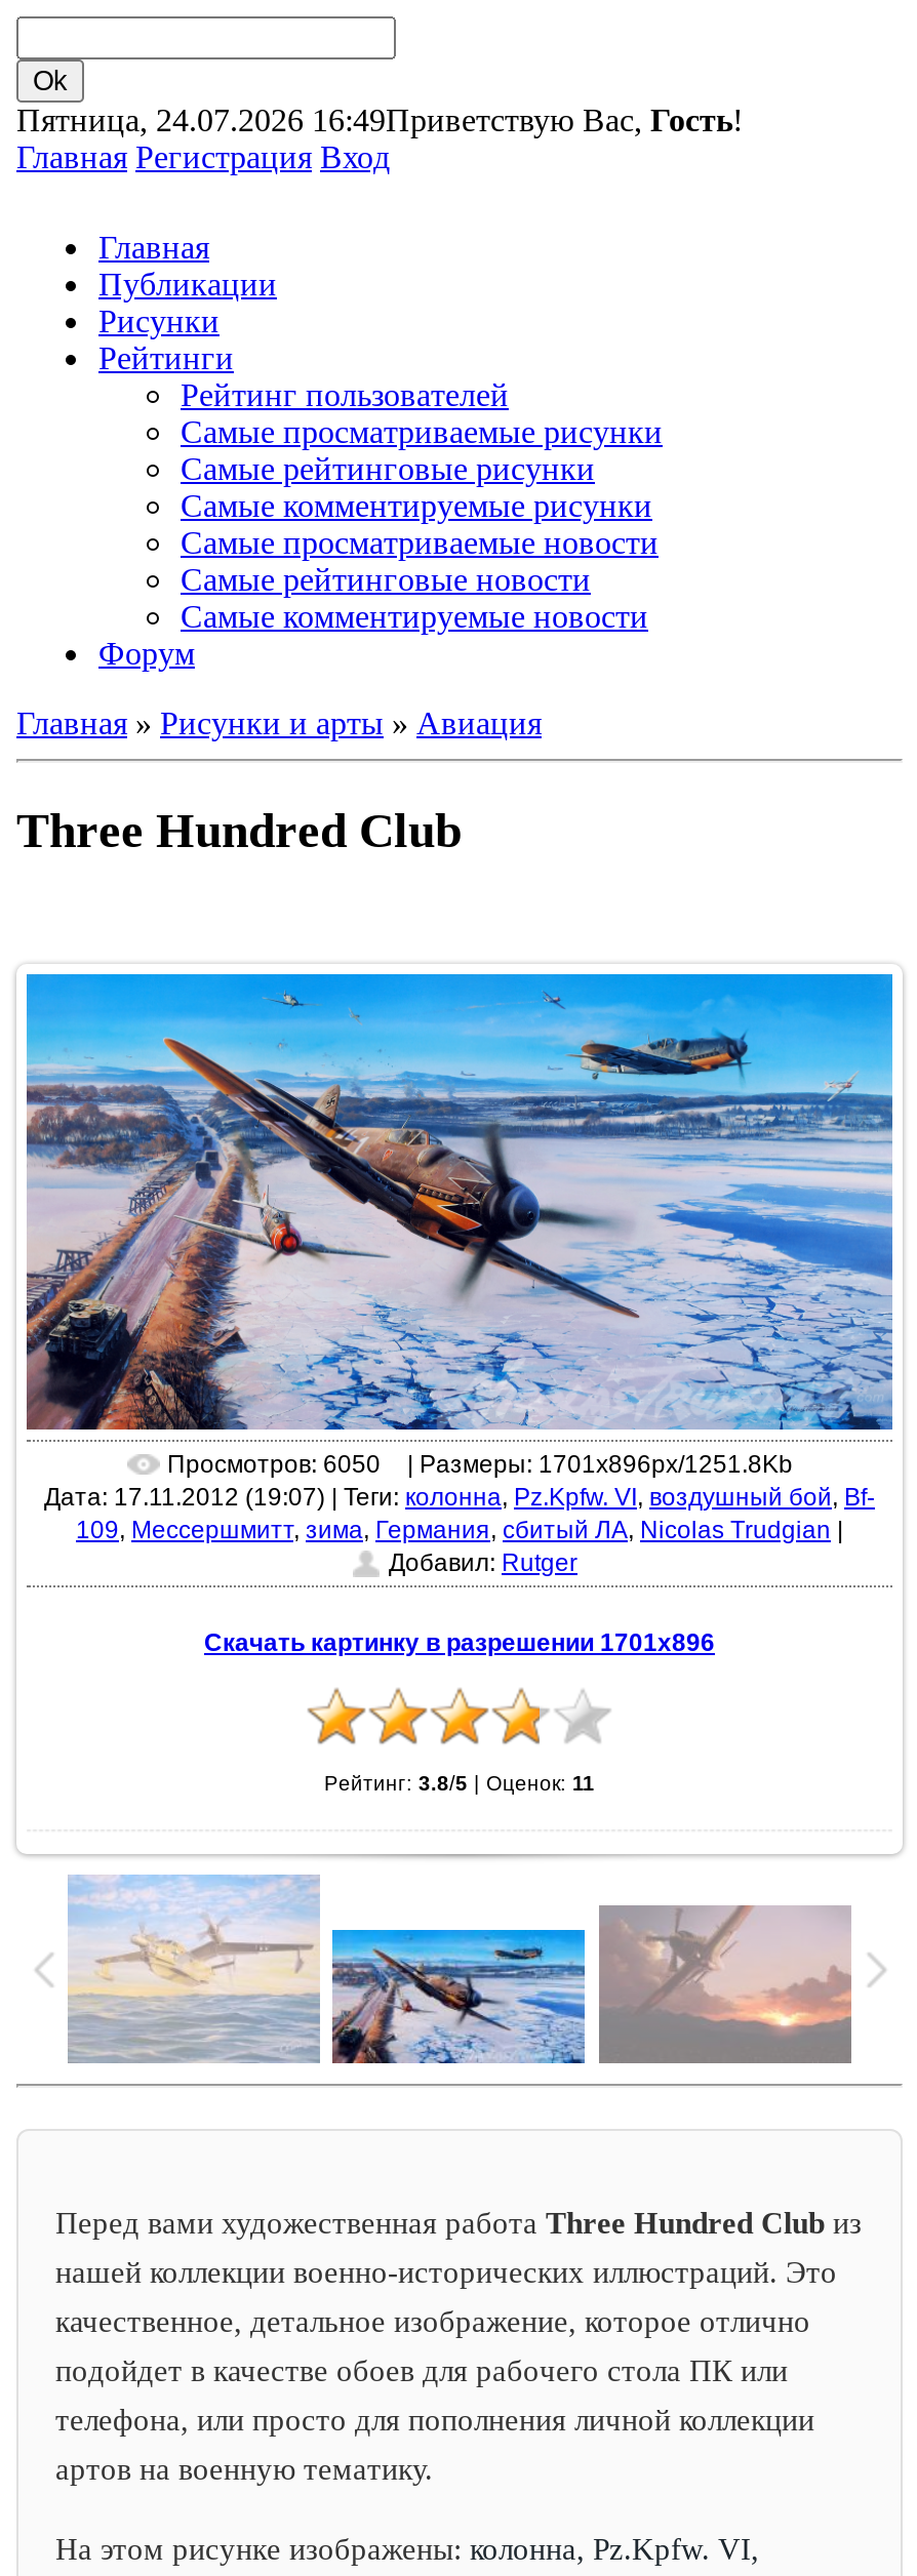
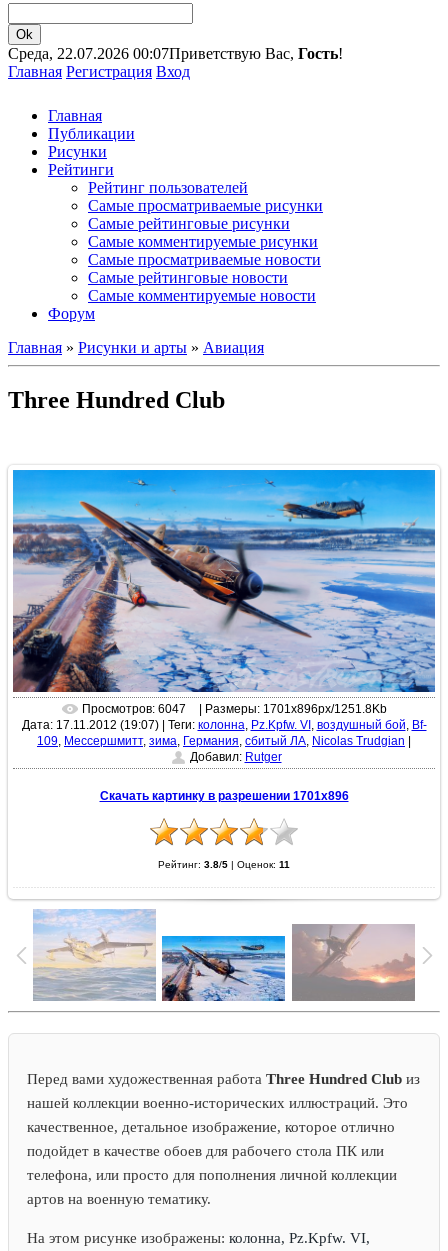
- Пятница, 24.07.2026 16:49Приветствую Вас, Гость!
+ Среда, 22.07.2026 00:07Приветствую Вас, Гость!

- Просмотров: 6050
+ Просмотров: 6047
